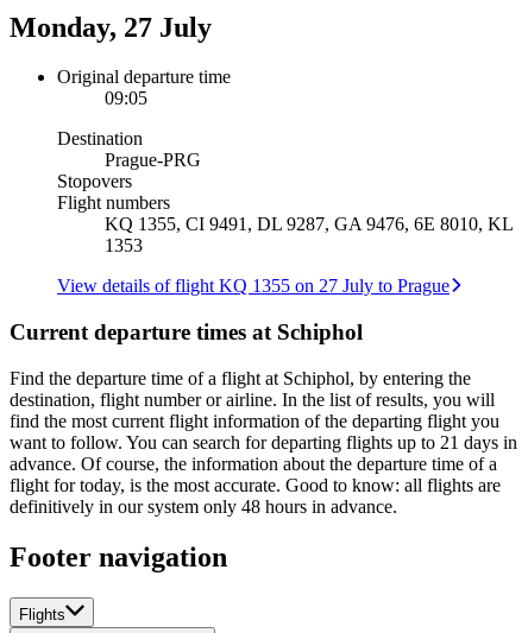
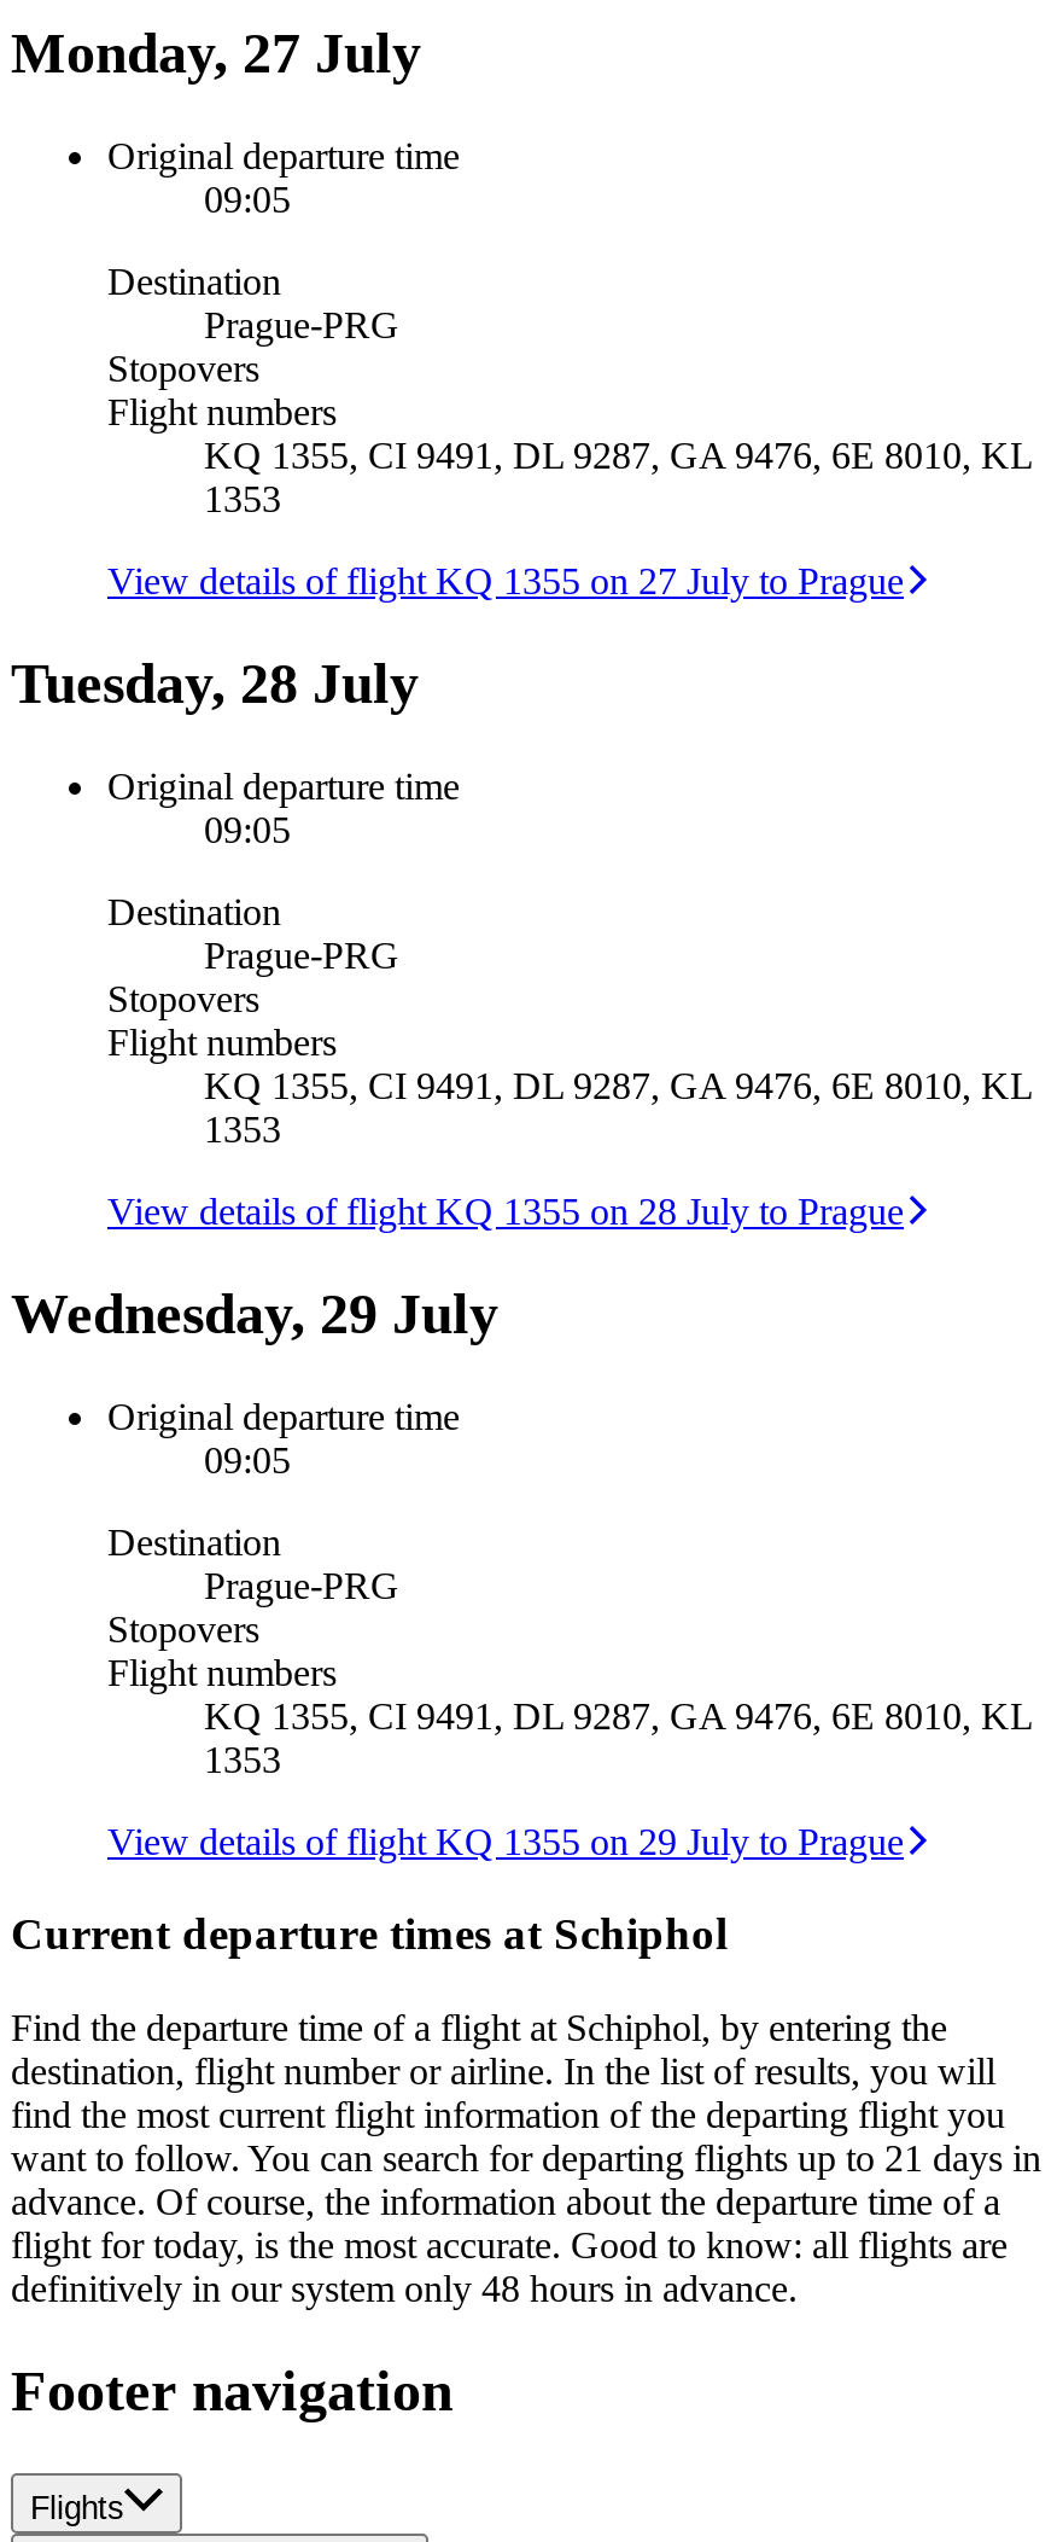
+ Tuesday, 28 July
+ Original departure time
+ 09:05
+ Destination
+ Prague-PRG
+ Stopovers
+ Flight numbers
+ KQ 1355, CI 9491, DL 9287, GA 9476, 6E 8010, KL
+ 1353
+ View details of flight KQ 1355 on 28 July to Prague
+ Wednesday, 29 July
+ Original departure time
+ 09:05
+ Destination
+ Prague-PRG
+ Stopovers
+ Flight numbers
+ KQ 1355, CI 9491, DL 9287, GA 9476, 6E 8010, KL
+ 1353
+ View details of flight KQ 1355 on 29 July to Prague
